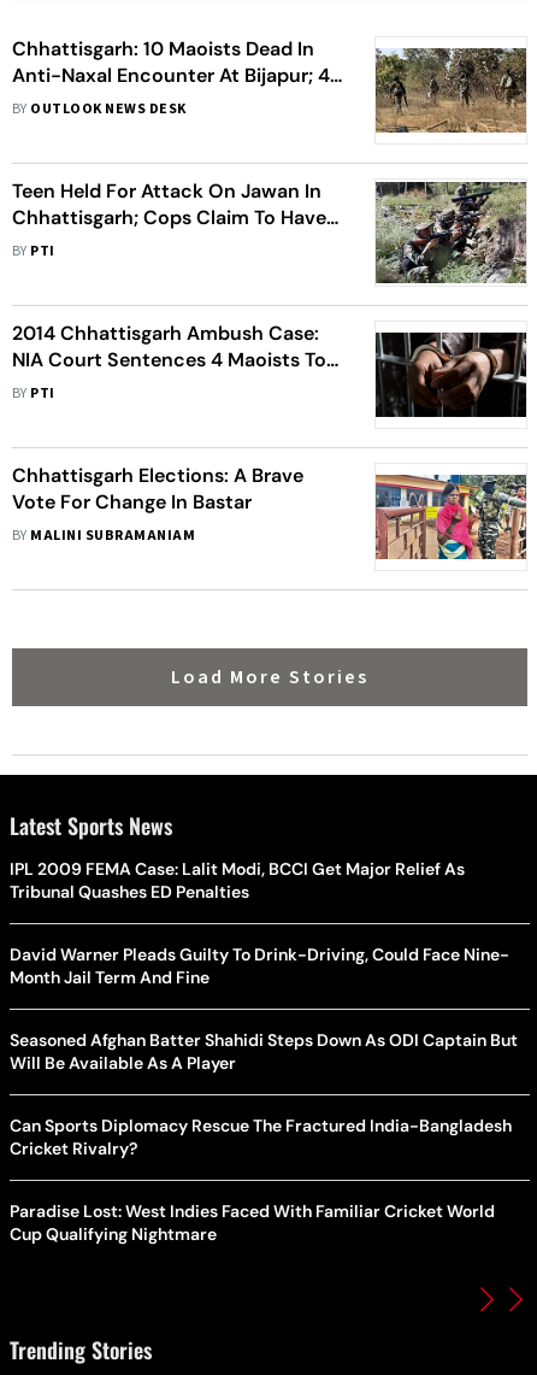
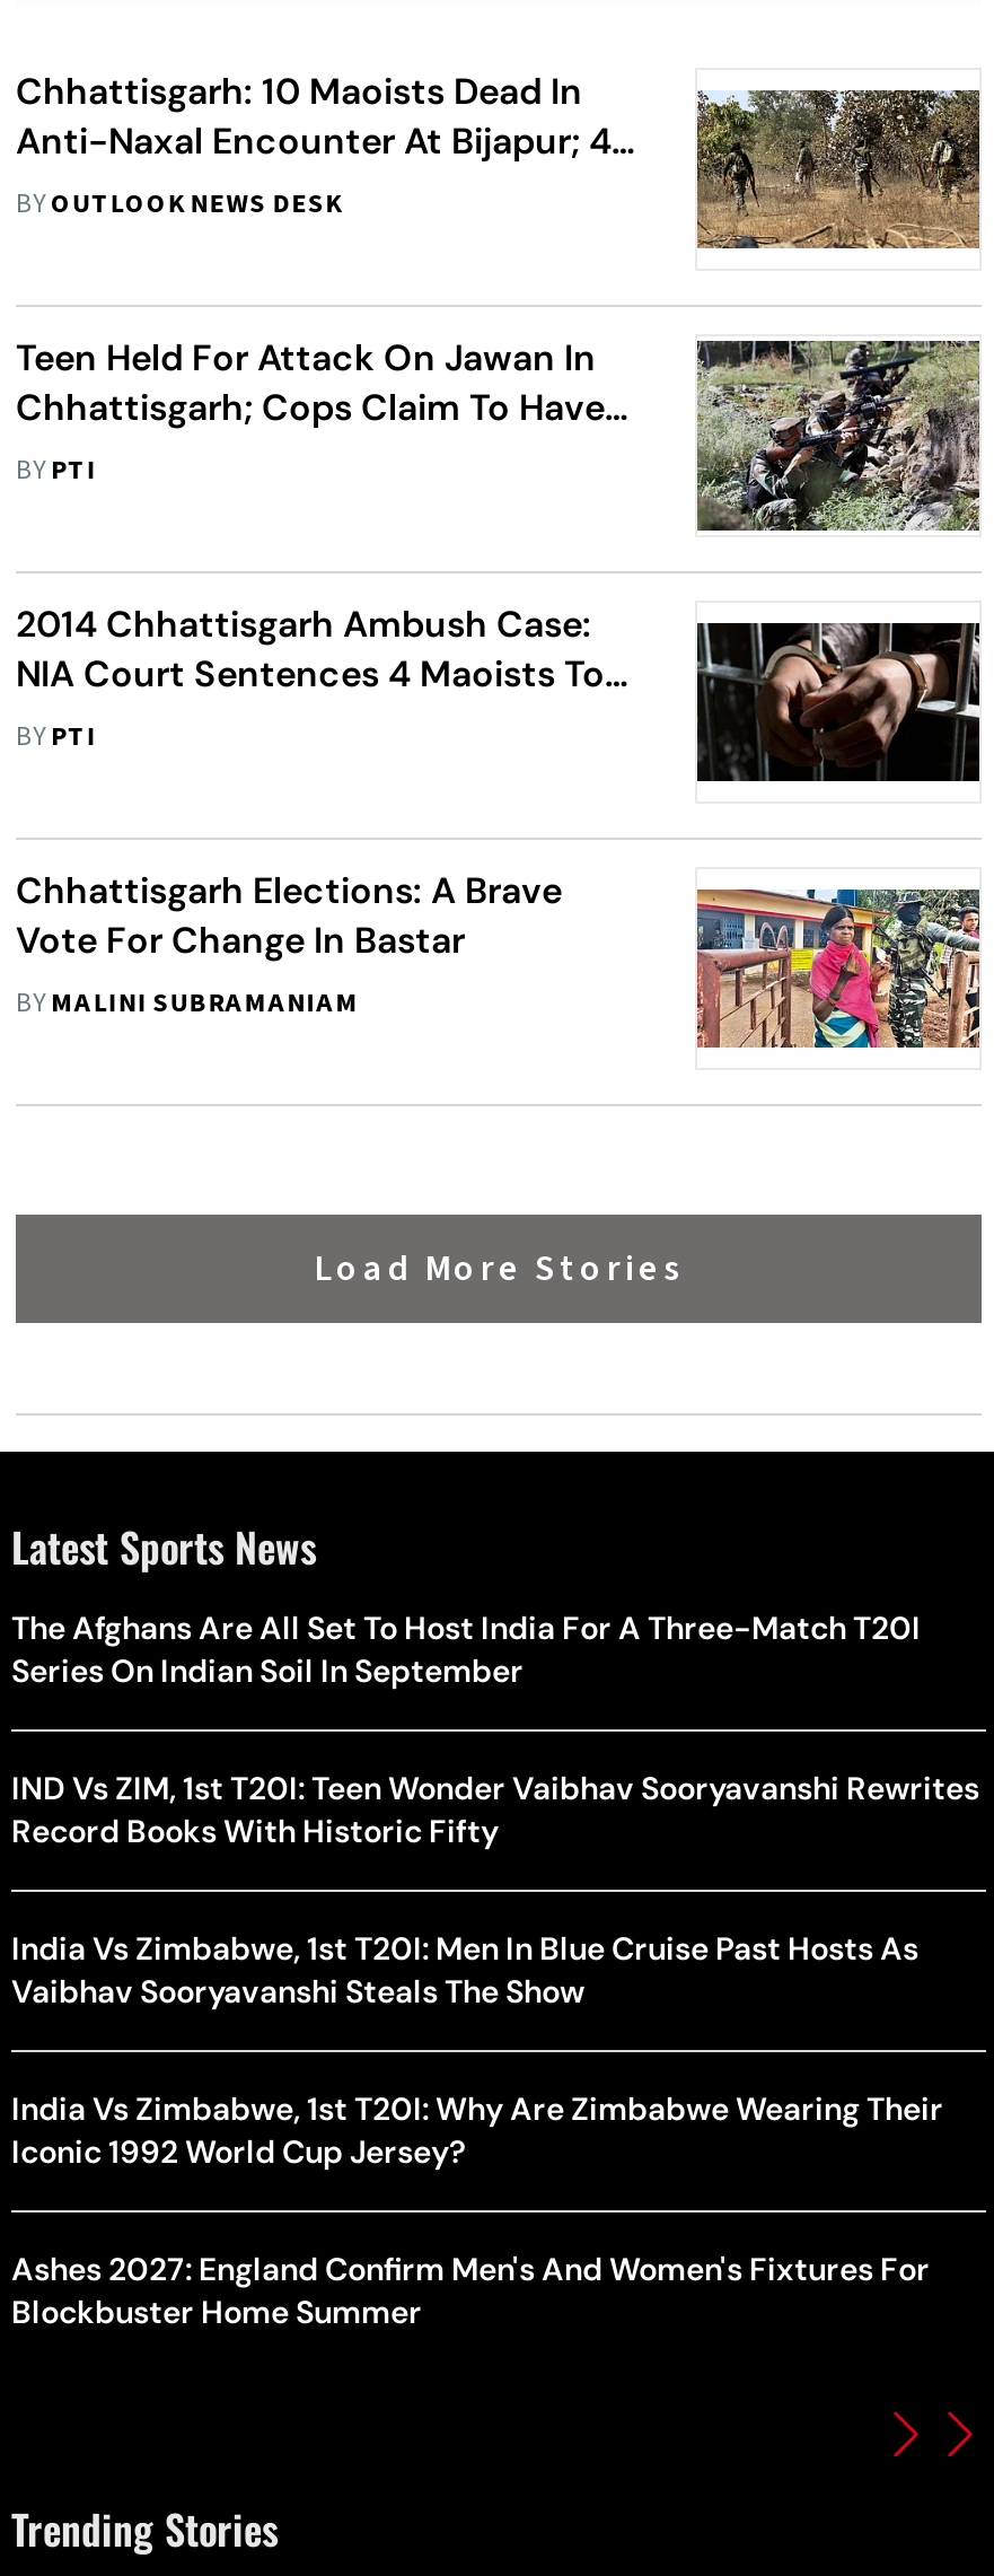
- IPL 2009 FEMA Case: Lalit Modi, BCCI Get Major Relief As
- Tribunal Quashes ED Penalties
+ The Afghans Are All Set To Host India For A Three-Match T20I
+ Series On Indian Soil In September

- David Warner Pleads Guilty To Drink-Driving, Could Face Nine-
- Month Jail Term And Fine
+ IND Vs ZIM, 1st T20I: Teen Wonder Vaibhav Sooryavanshi Rewrites
+ Record Books With Historic Fifty

- Seasoned Afghan Batter Shahidi Steps Down As ODI Captain But
- Will Be Available As A Player
+ India Vs Zimbabwe, 1st T20I: Men In Blue Cruise Past Hosts As
+ Vaibhav Sooryavanshi Steals The Show

- Can Sports Diplomacy Rescue The Fractured India-Bangladesh
- Cricket Rivalry?
+ India Vs Zimbabwe, 1st T20I: Why Are Zimbabwe Wearing Their
+ Iconic 1992 World Cup Jersey?

- Paradise Lost: West Indies Faced With Familiar Cricket World
- Cup Qualifying Nightmare
+ Ashes 2027: England Confirm Men's And Women's Fixtures For
+ Blockbuster Home Summer
